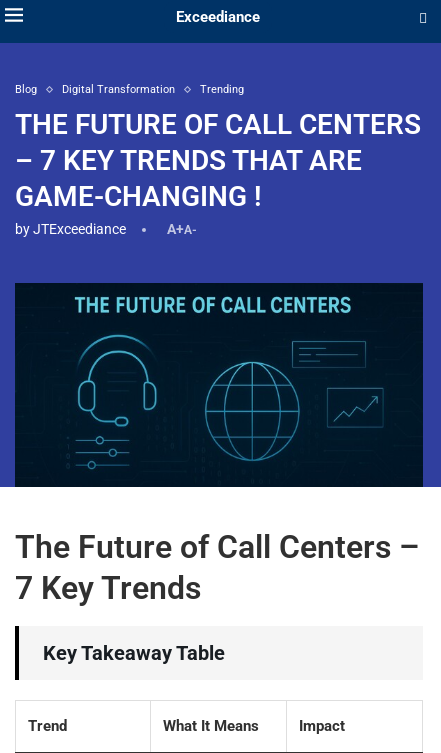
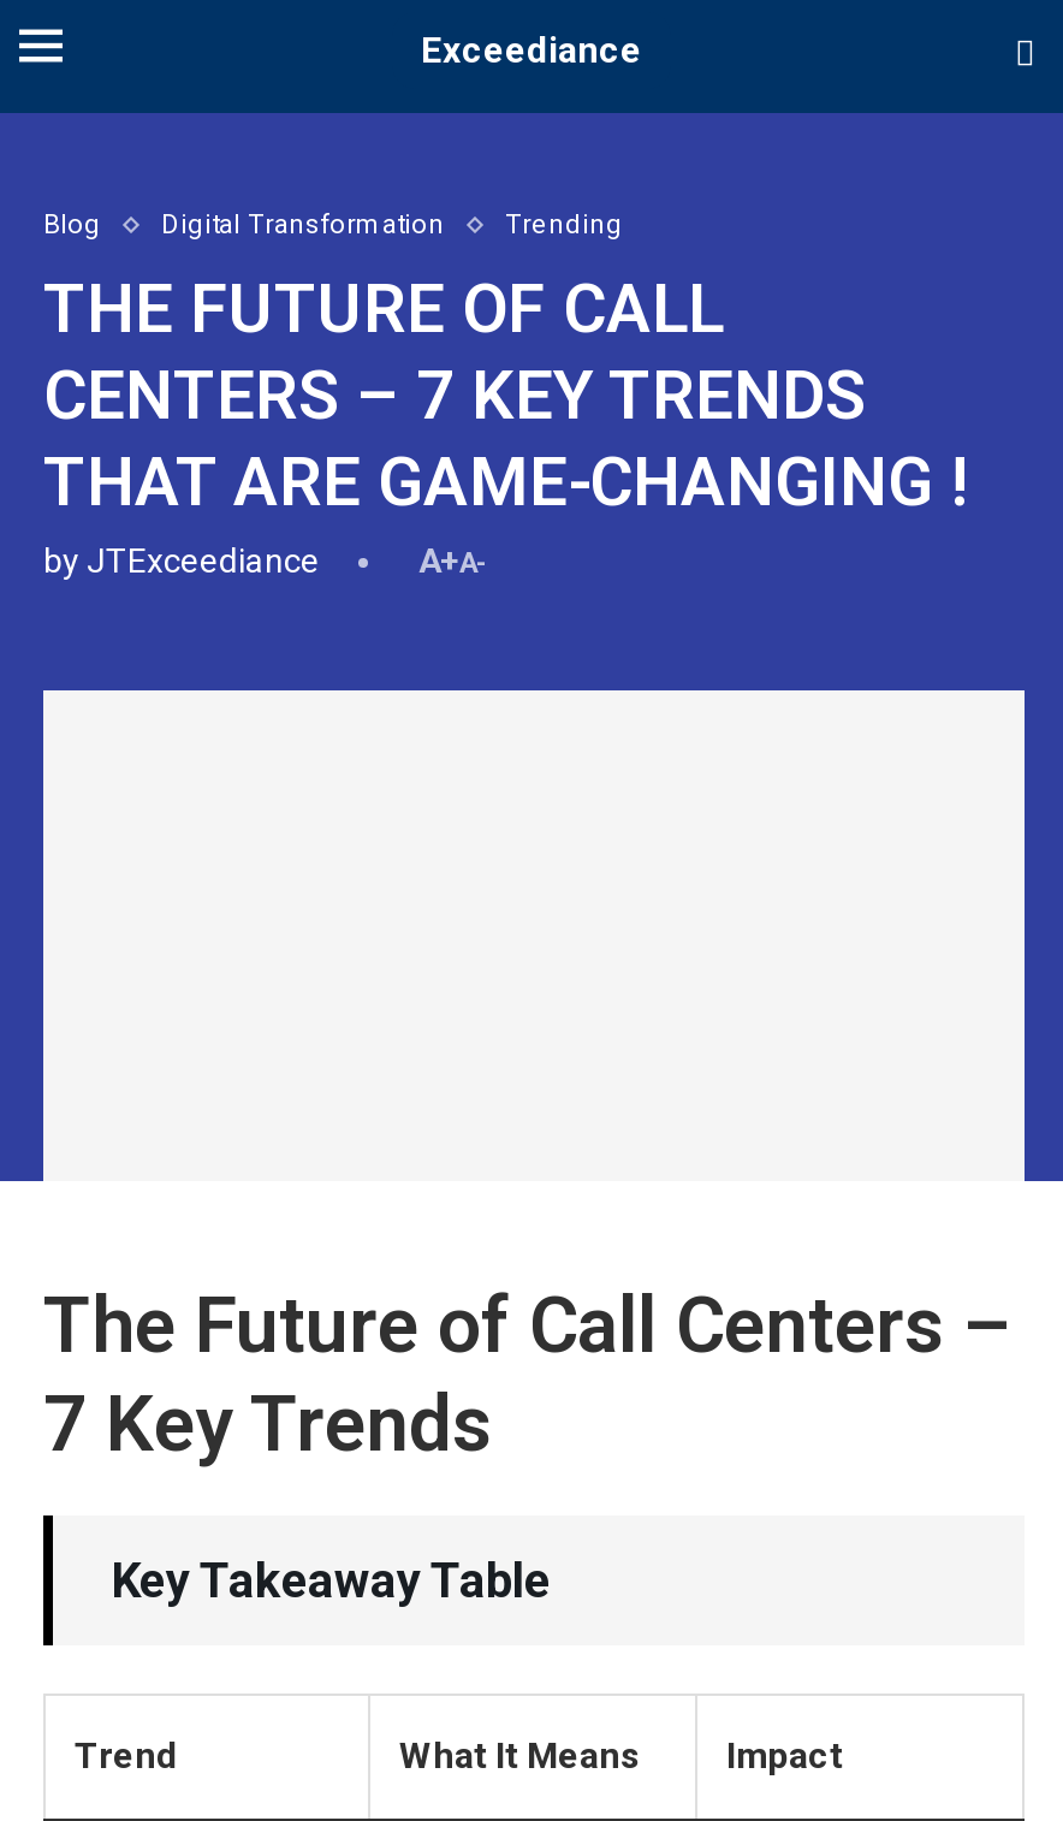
- [image]
